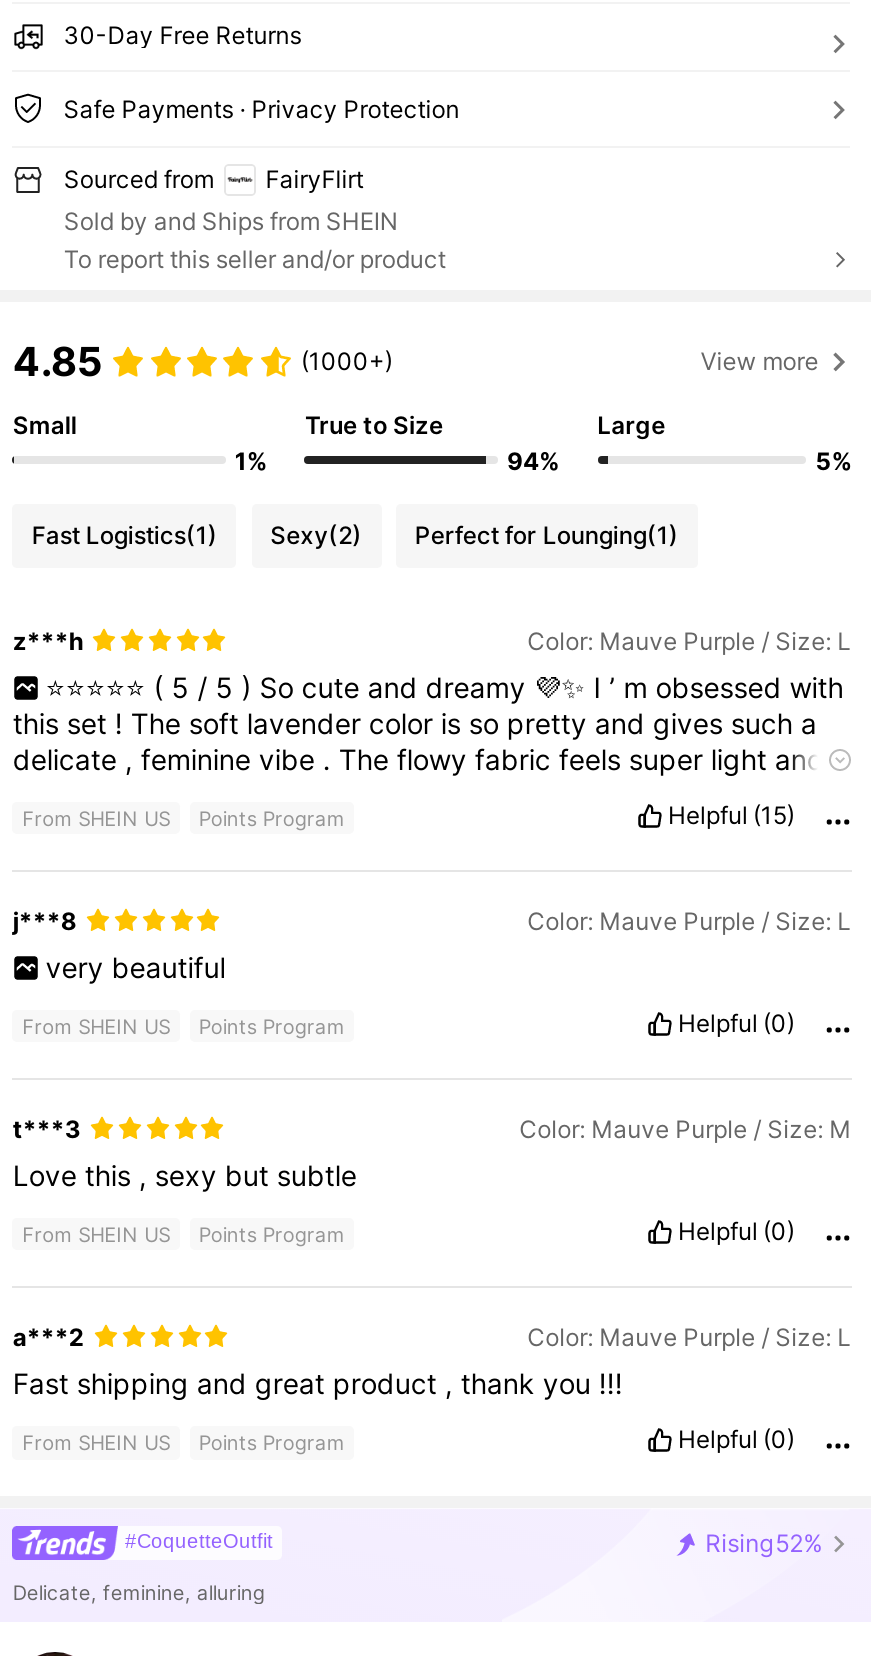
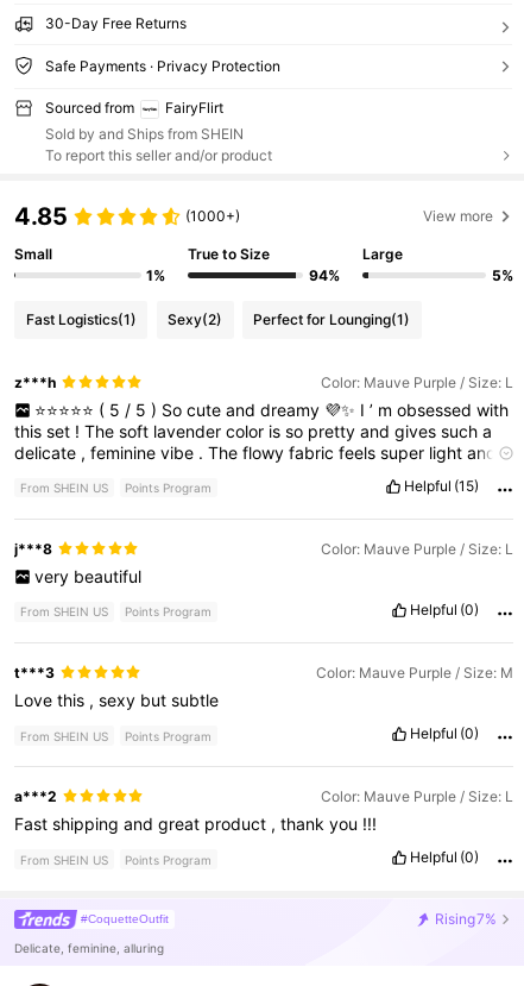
- Rising52%
+ Rising7%
